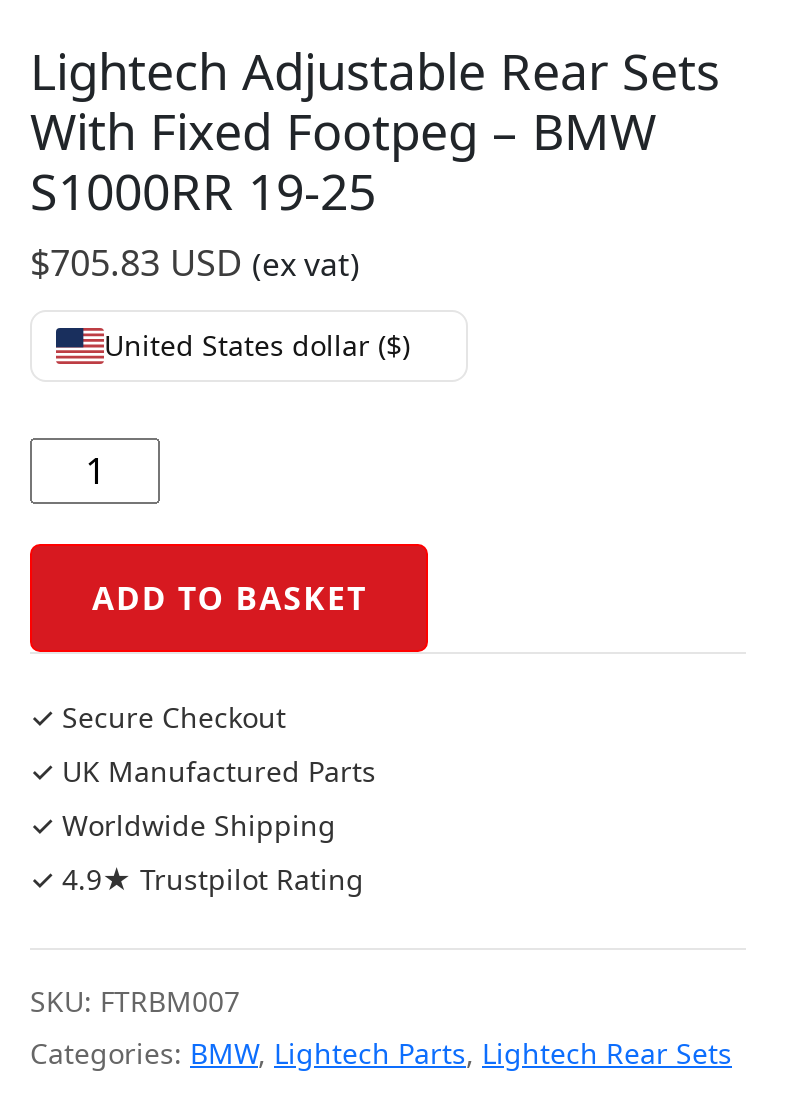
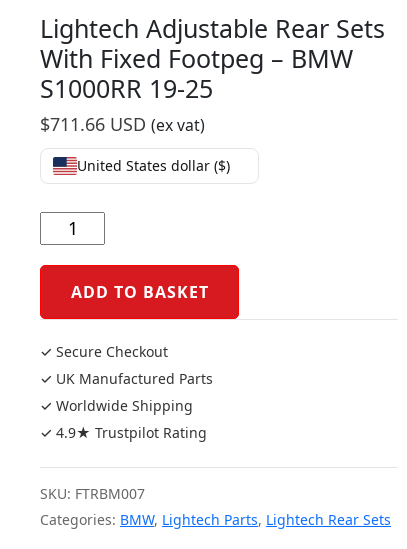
- $705.83 USD (ex vat)
+ $711.66 USD (ex vat)
